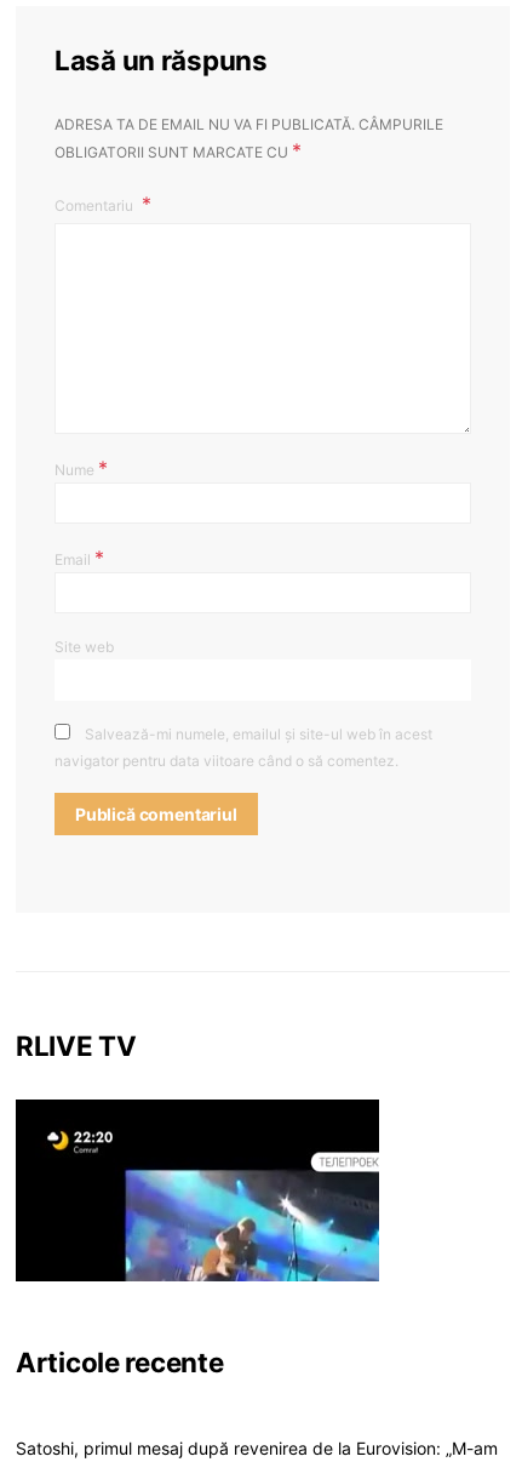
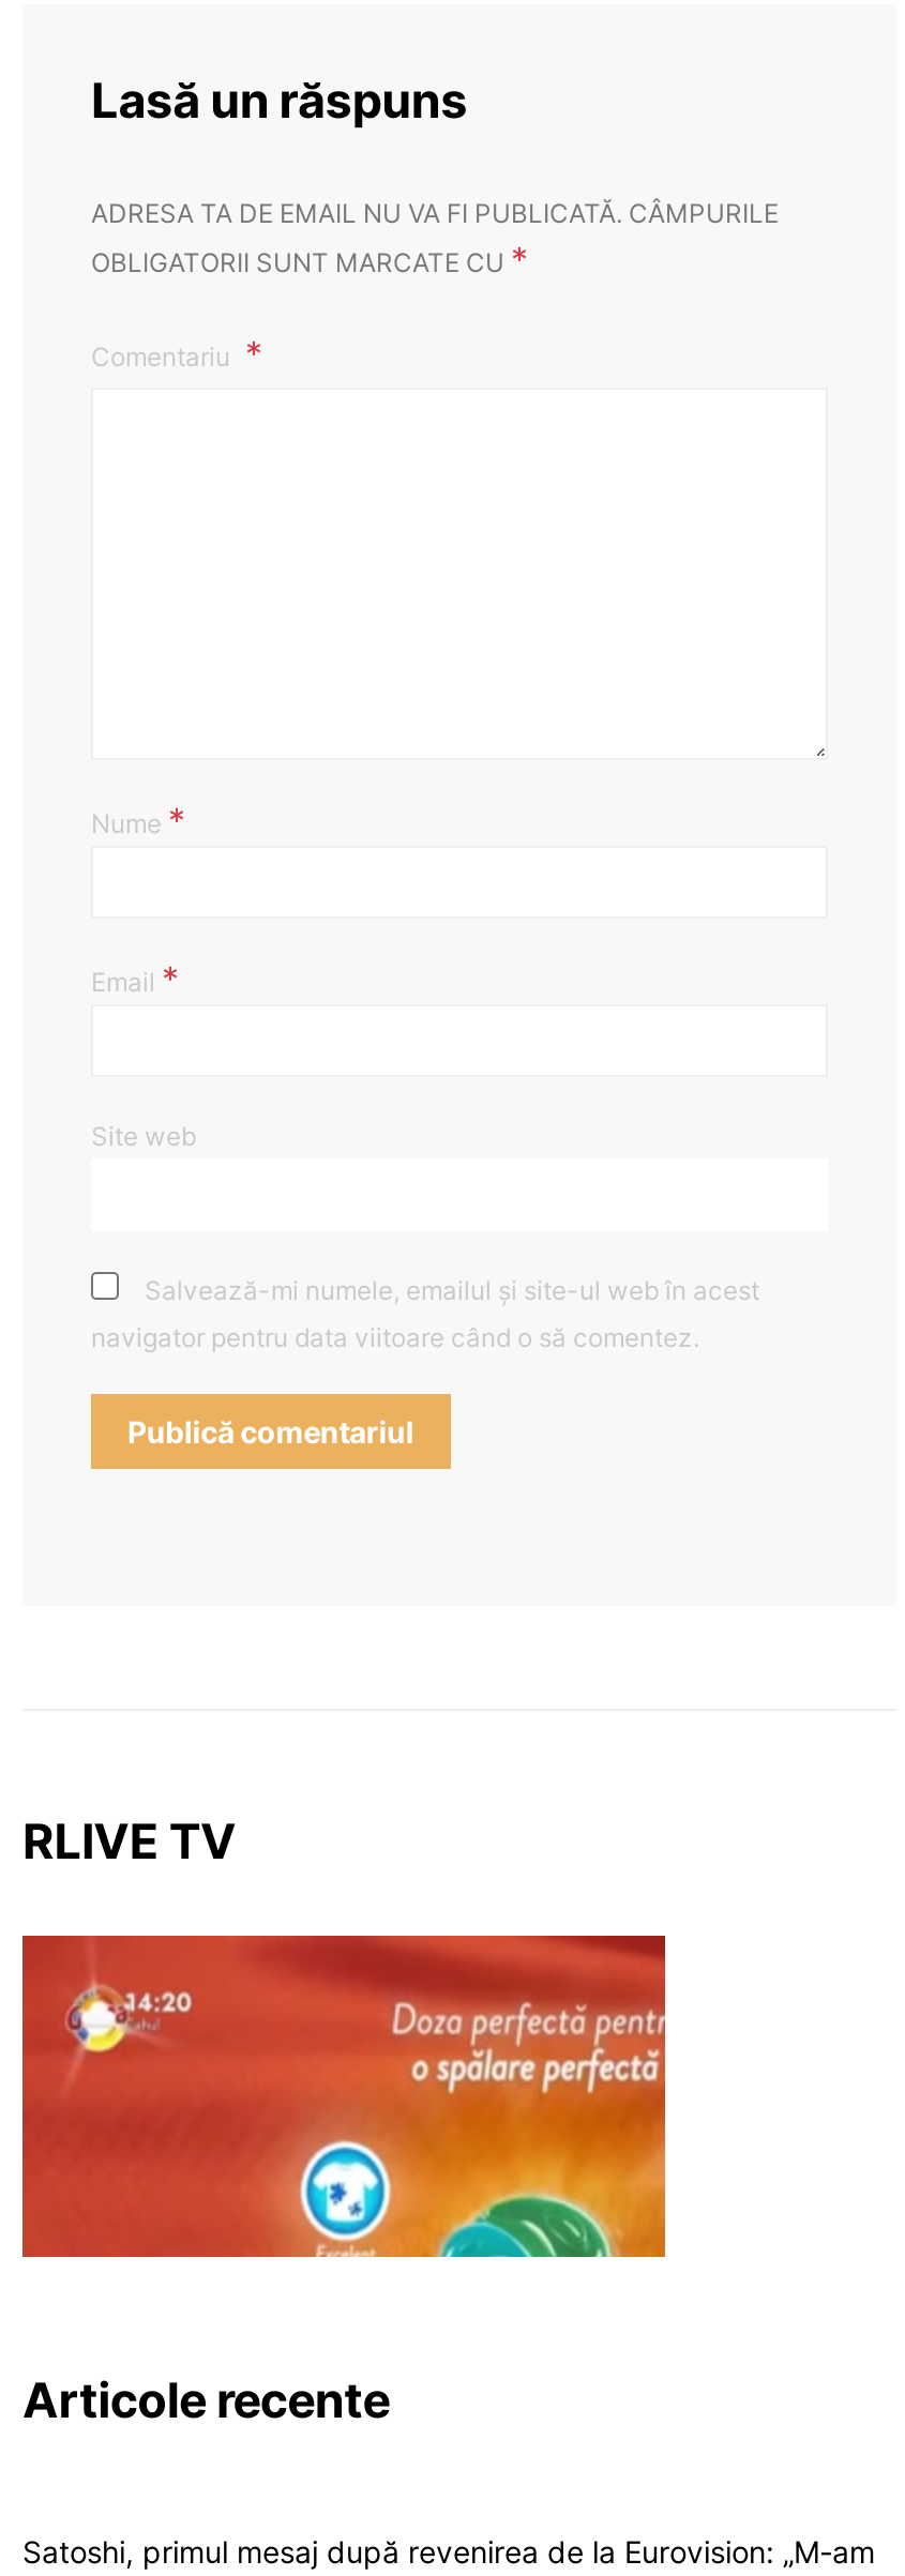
- [image]
+ [image]
